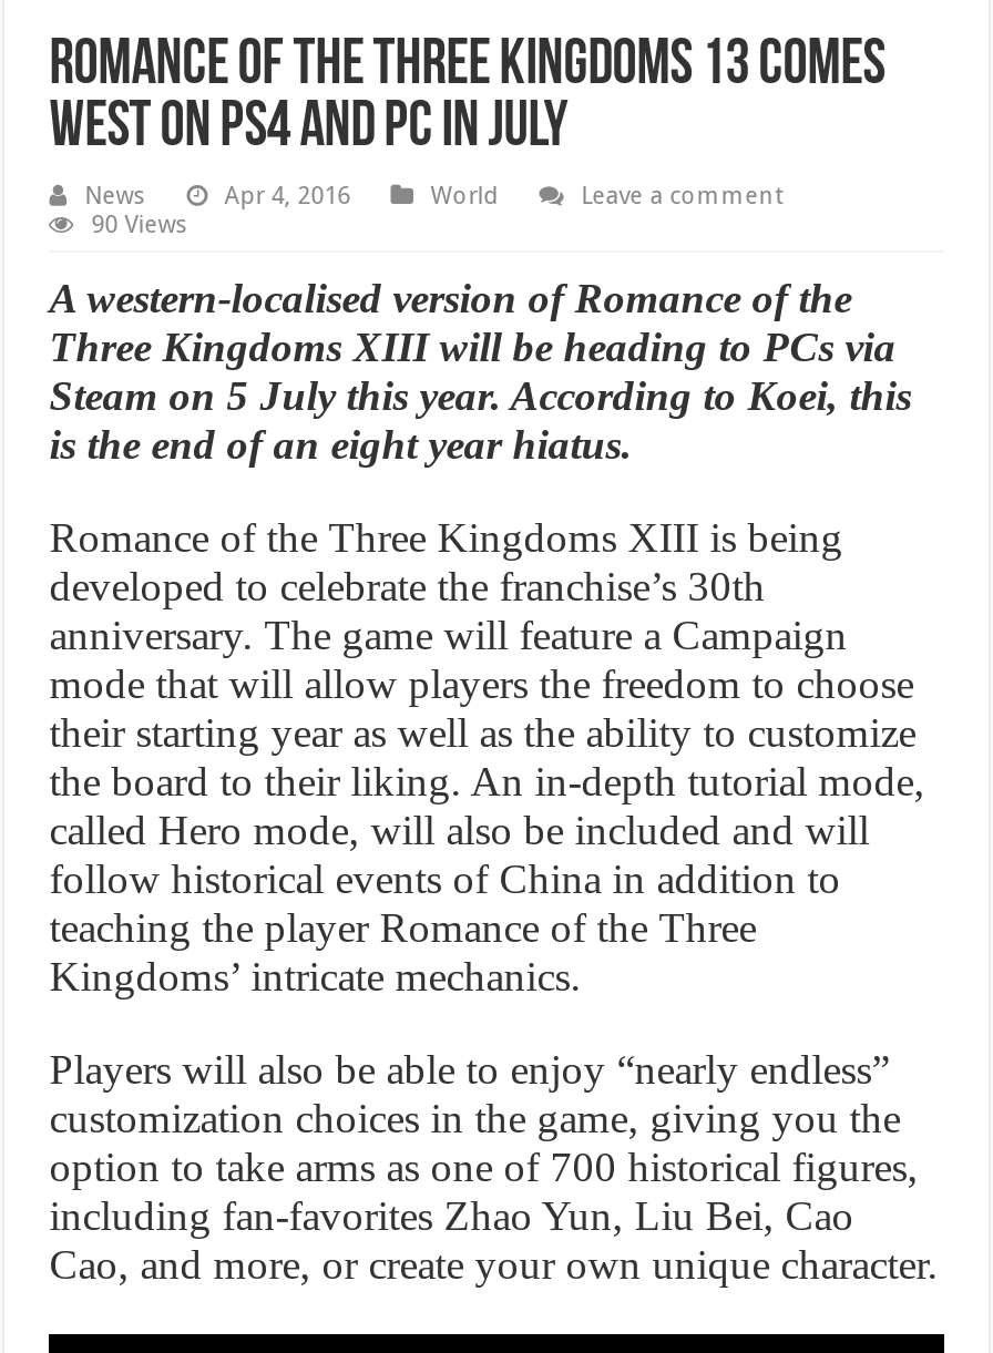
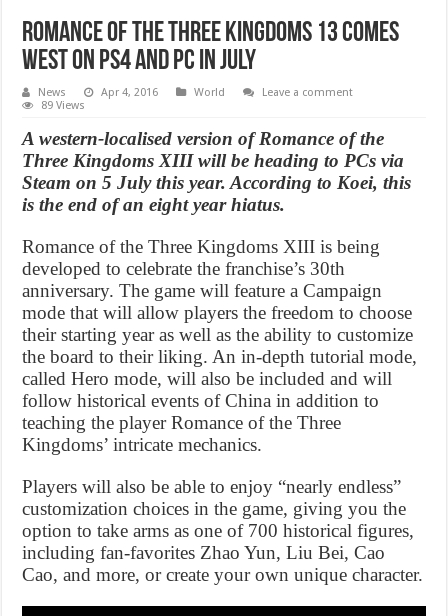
- 90 Views
+ 89 Views
